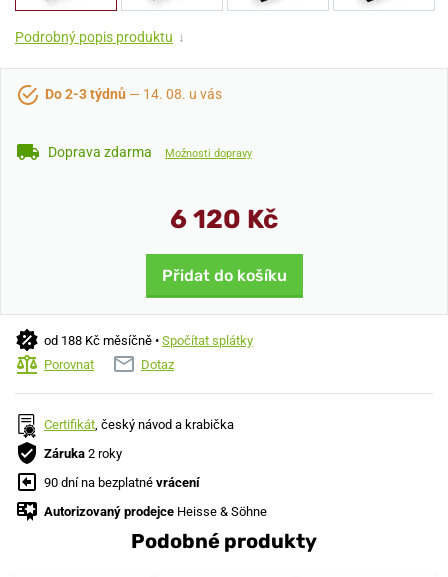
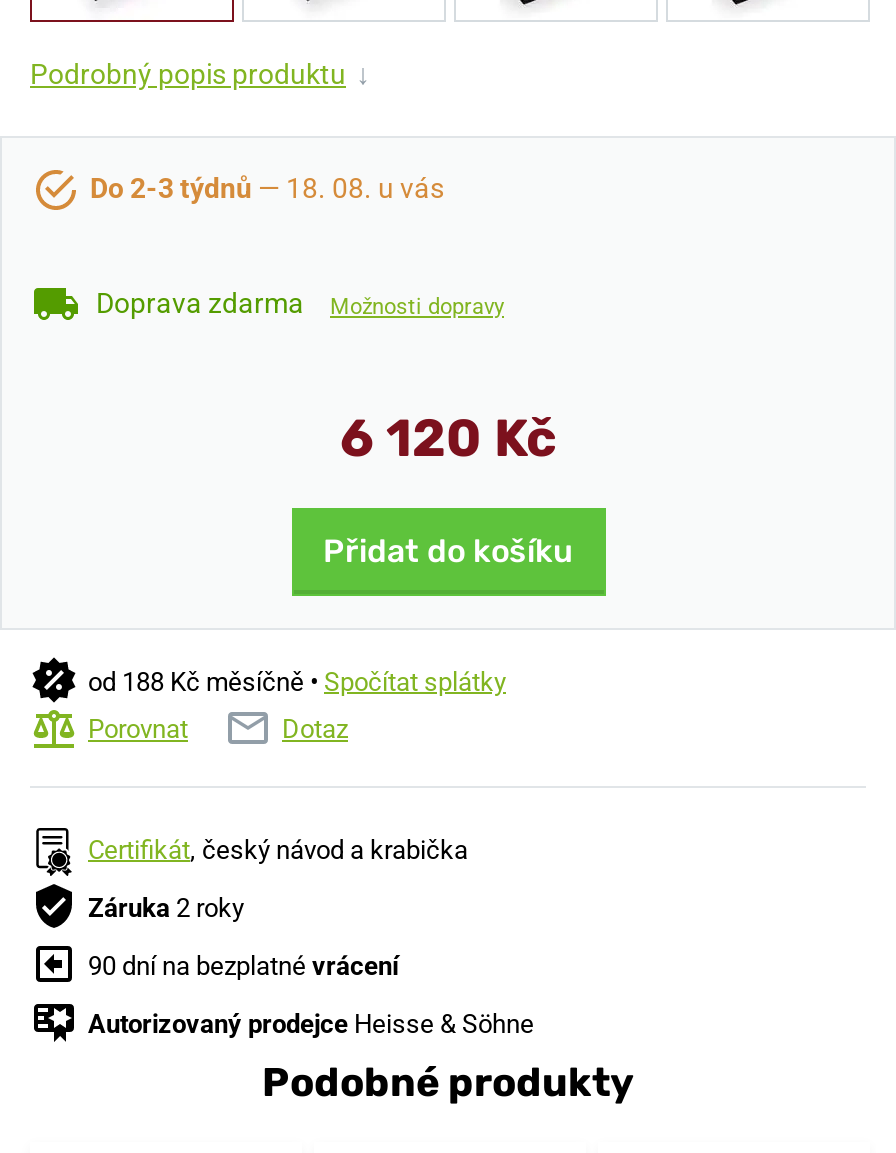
- Do 2-3 týdnů — 14. 08. u vás
+ Do 2-3 týdnů — 18. 08. u vás
